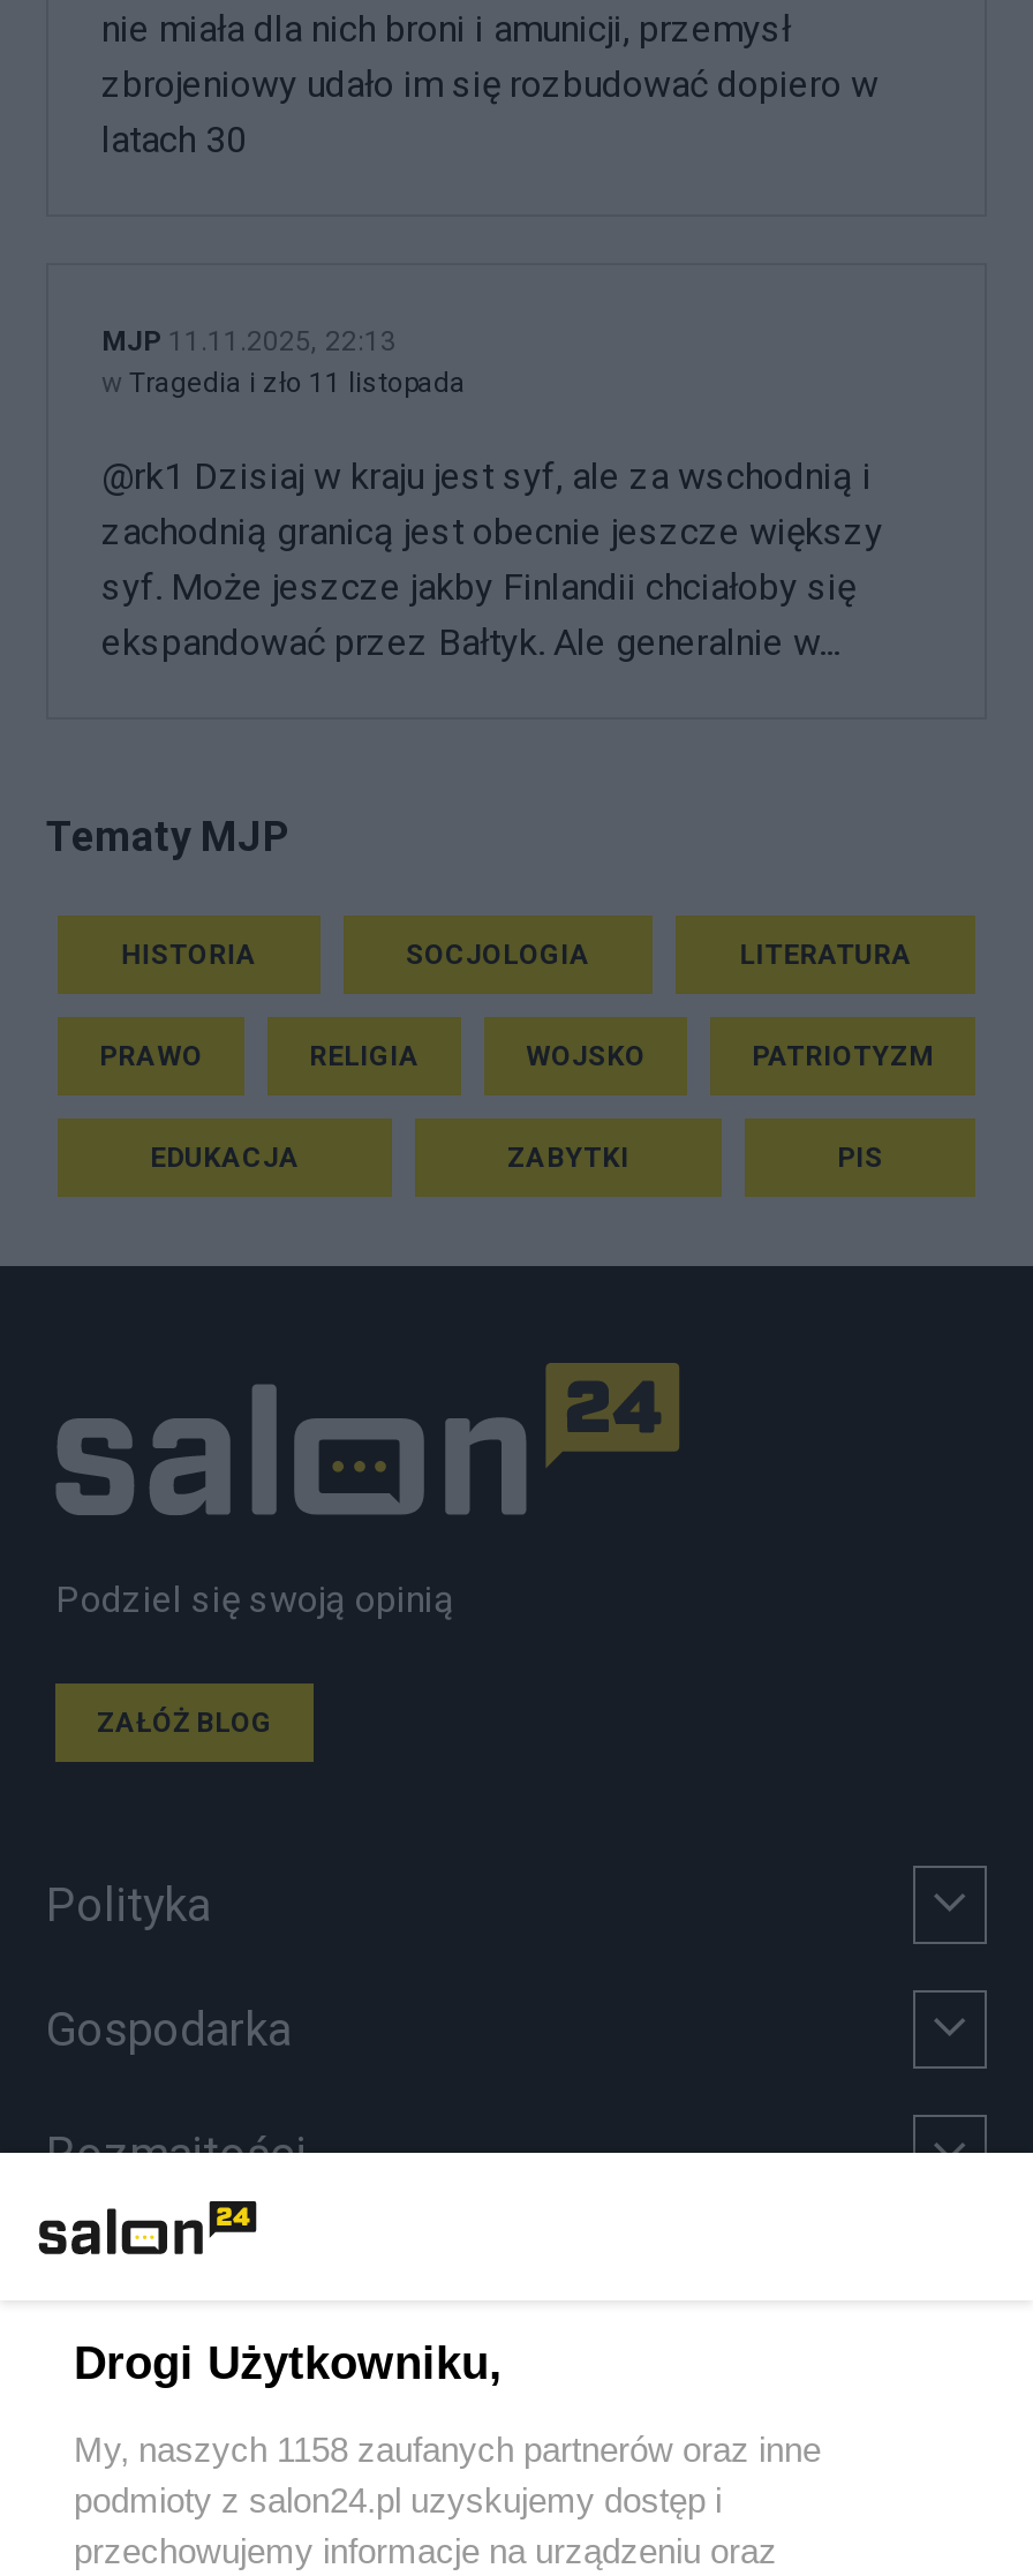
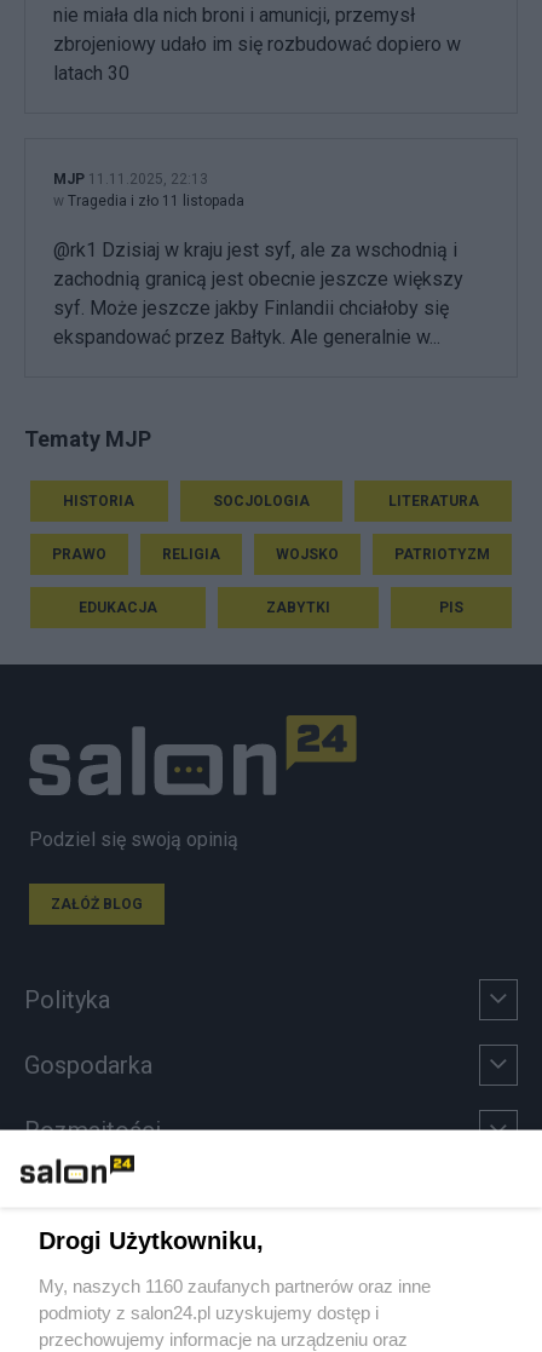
- My, naszych 1158 zaufanych partnerów oraz inne
+ My, naszych 1160 zaufanych partnerów oraz inne
